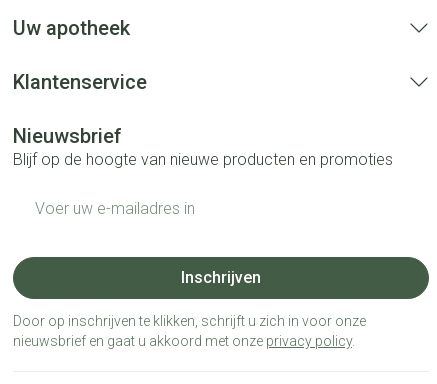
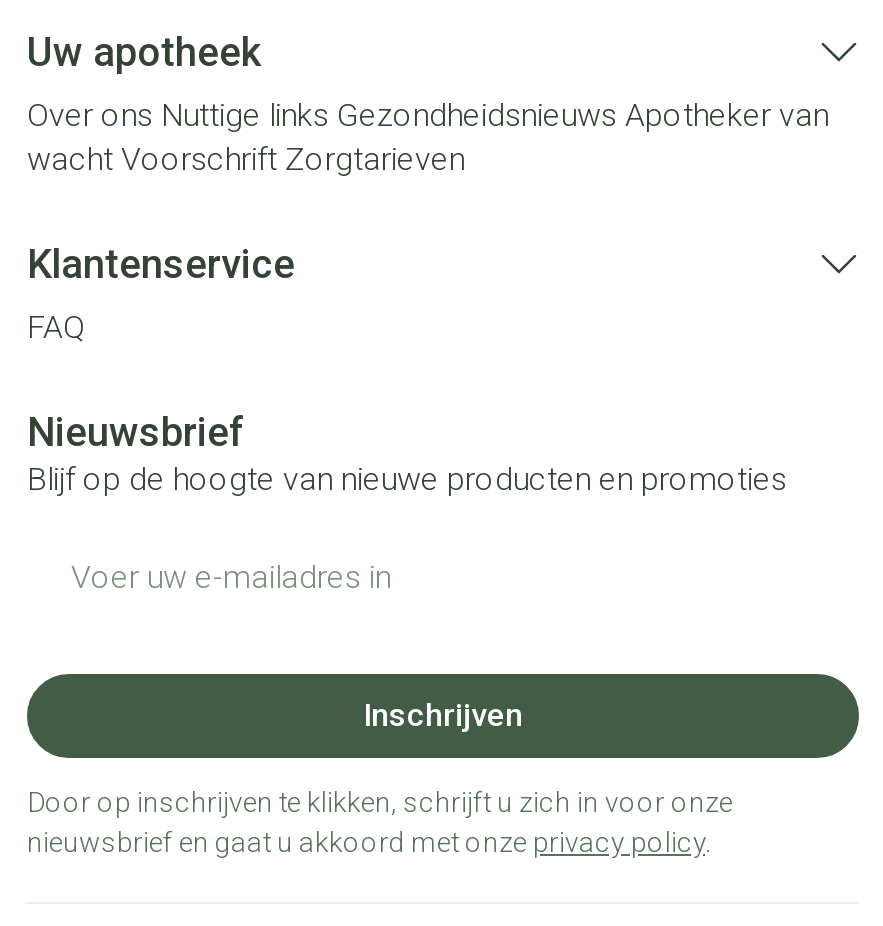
+ Over ons Nuttige links Gezondheidsnieuws Apotheker van
+ wacht Voorschrift Zorgtarieven

+ FAQ
